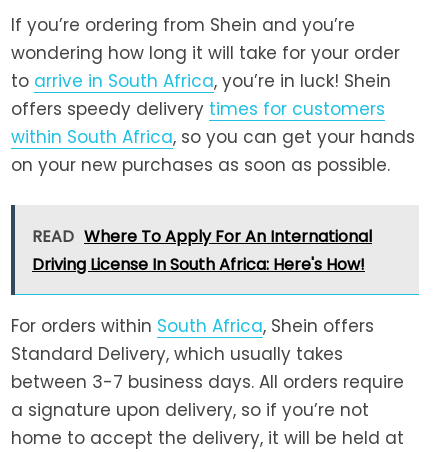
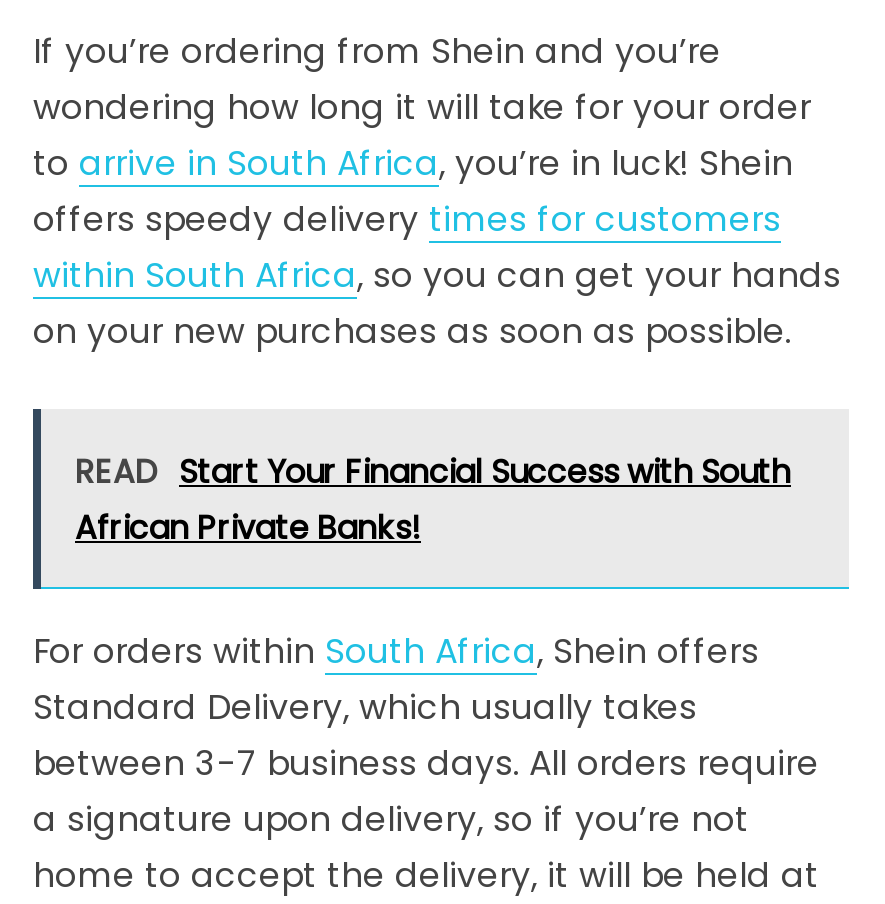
- READ Where To Apply For An International
- Driving License In South Africa: Here's How!
+ READ Start Your Financial Success with South
+ African Private Banks!
